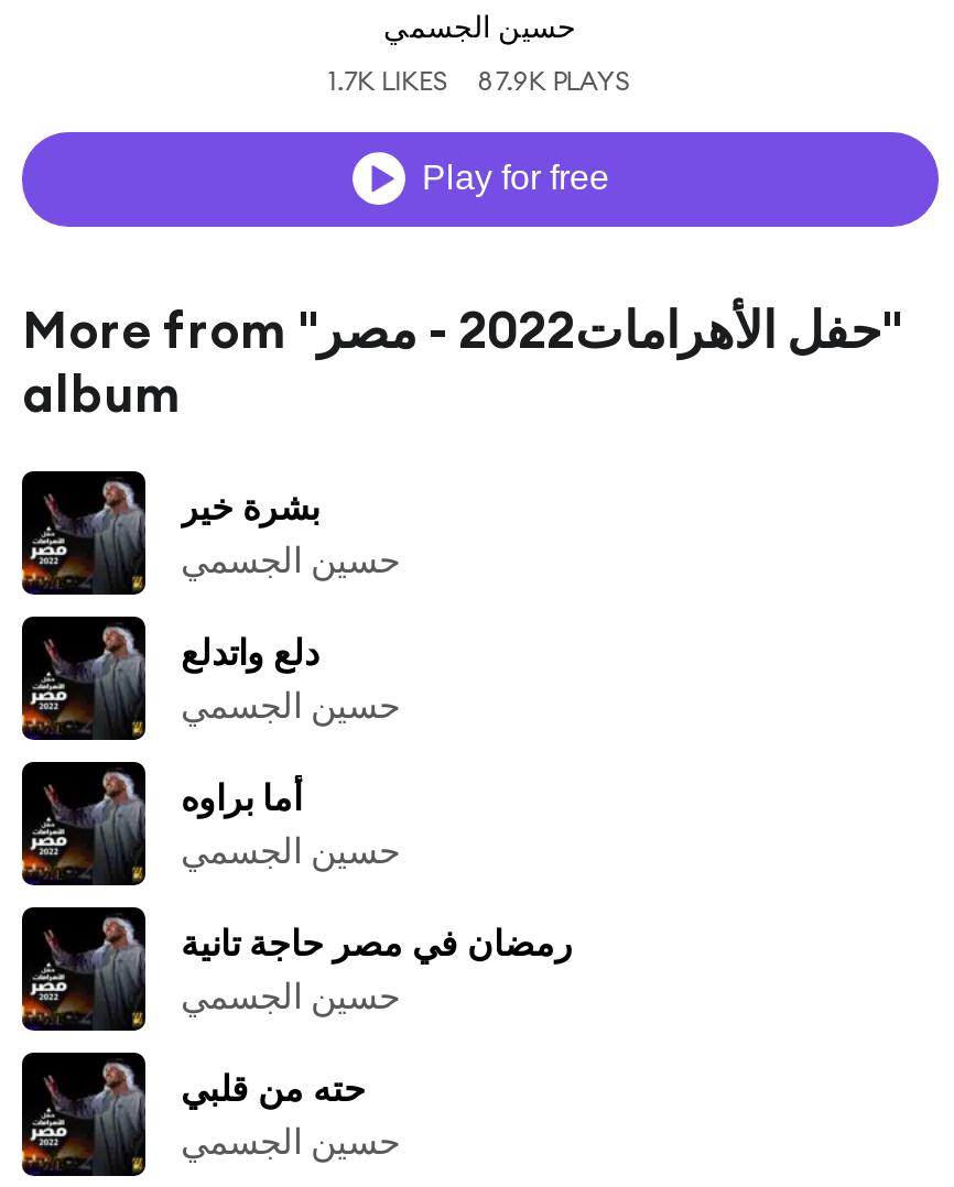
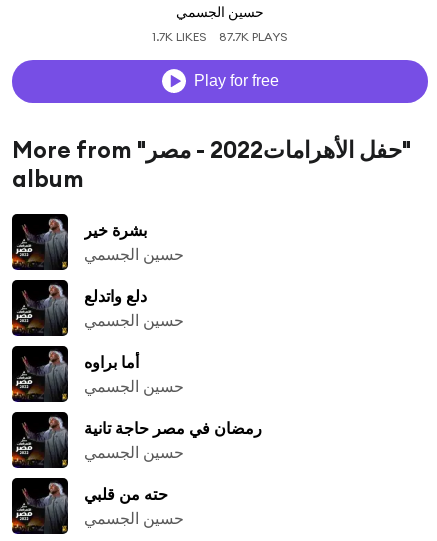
- 1.7K LIKES 87.9K PLAYS
+ 1.7K LIKES 87.7K PLAYS
